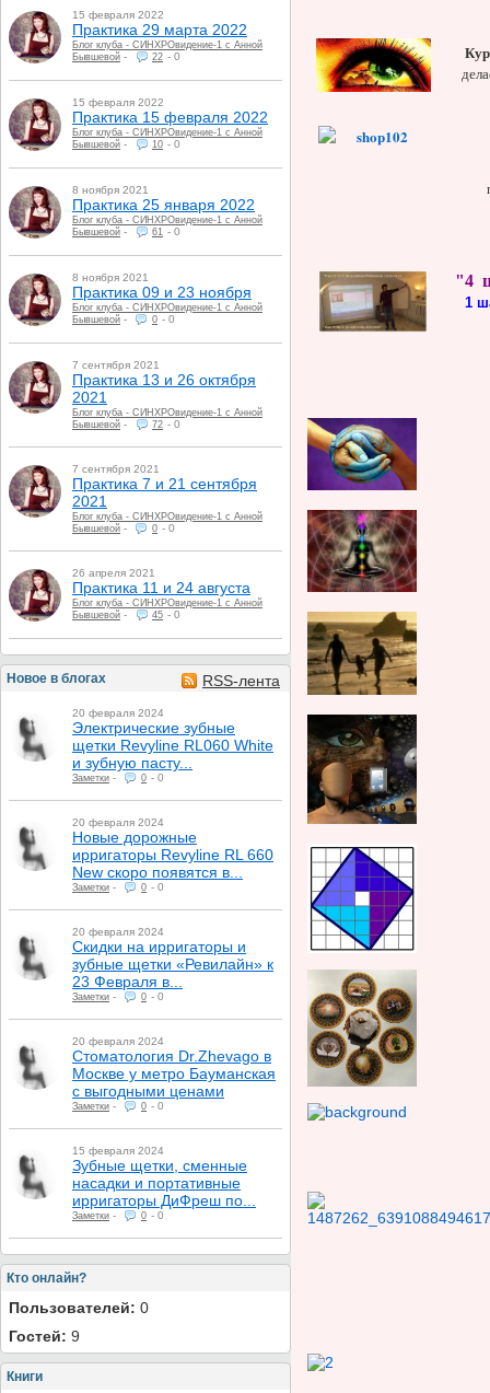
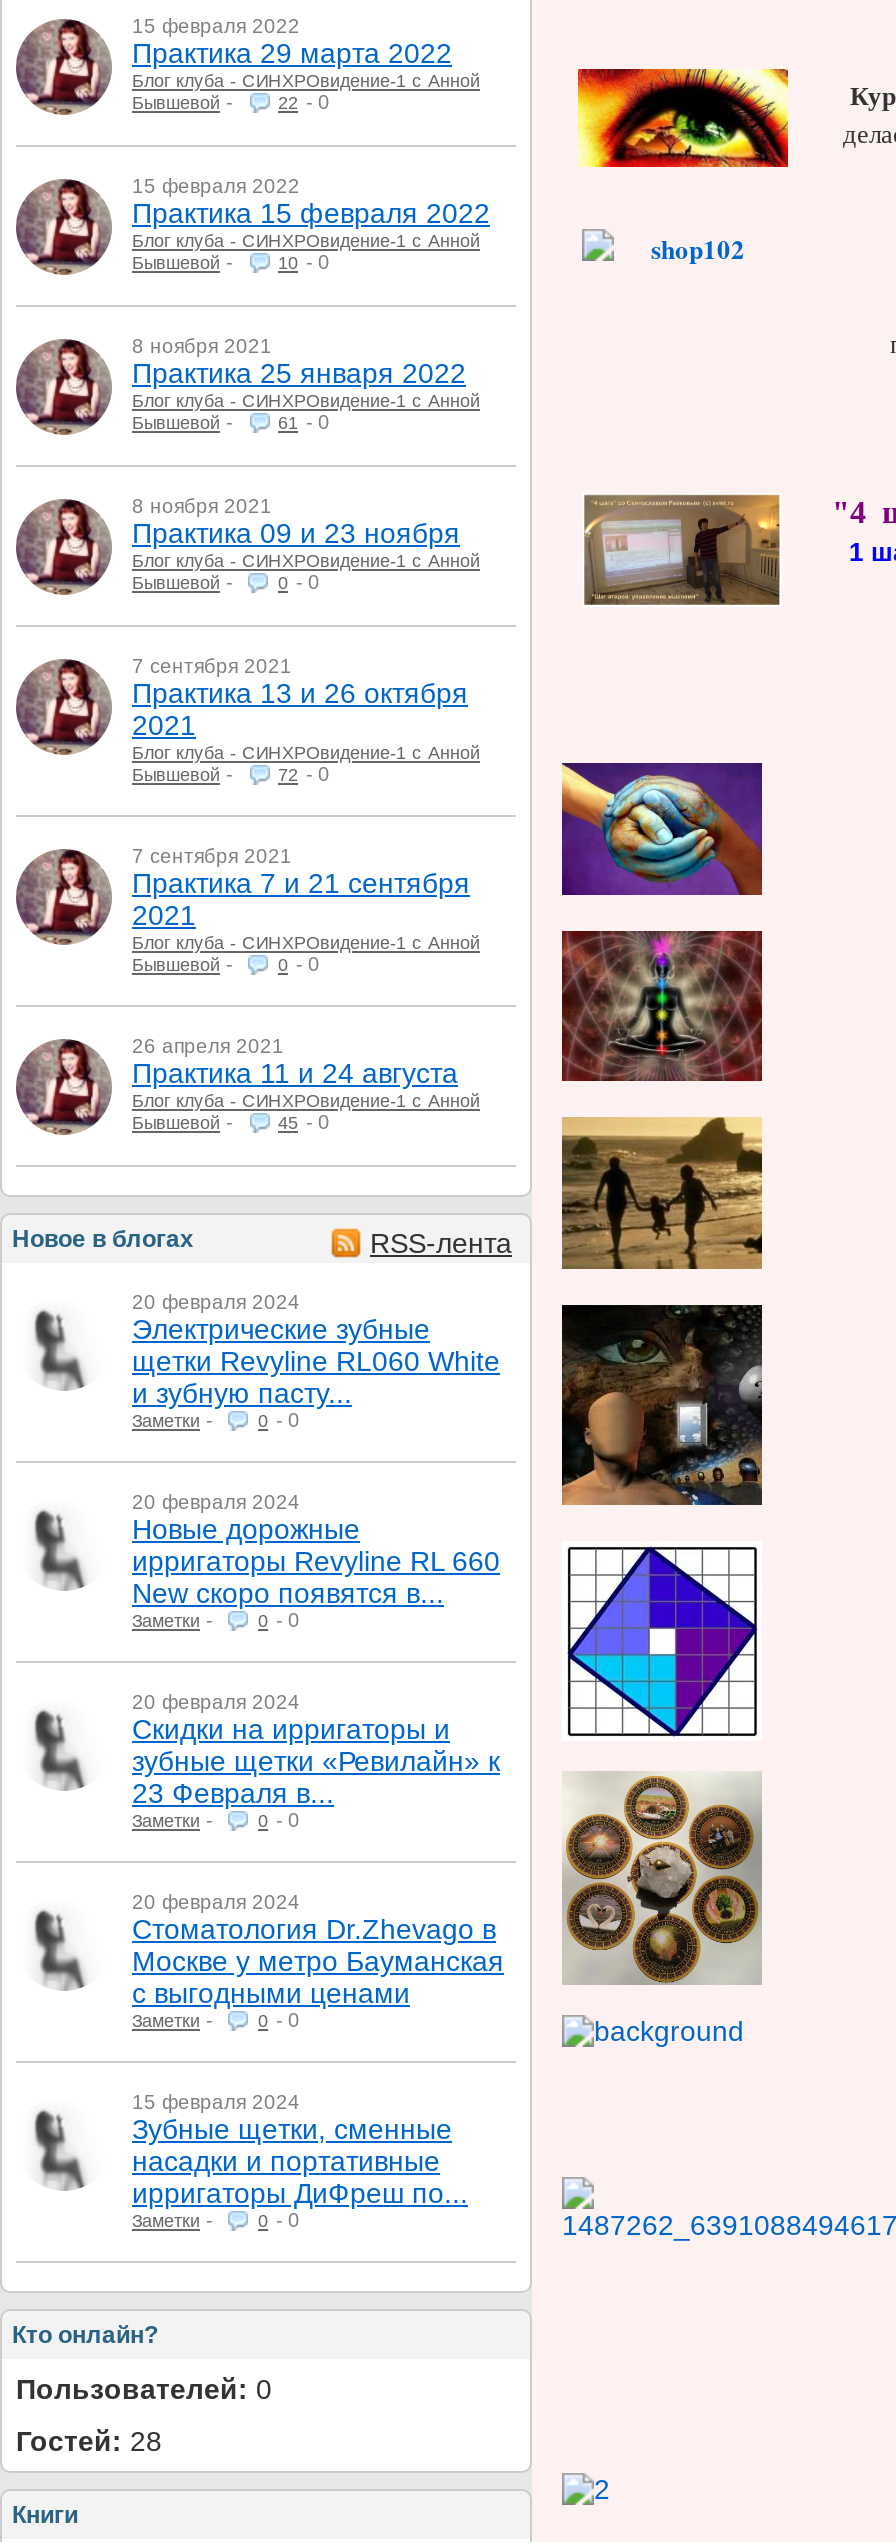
- Гостей: 9
+ Гостей: 28
